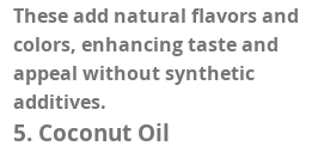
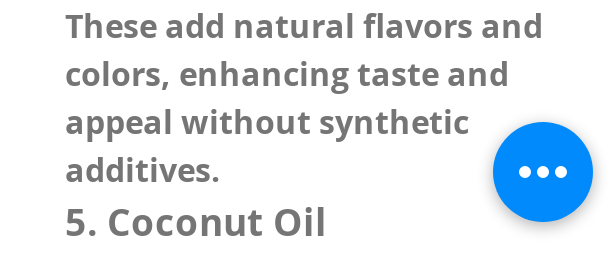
+ [image]
